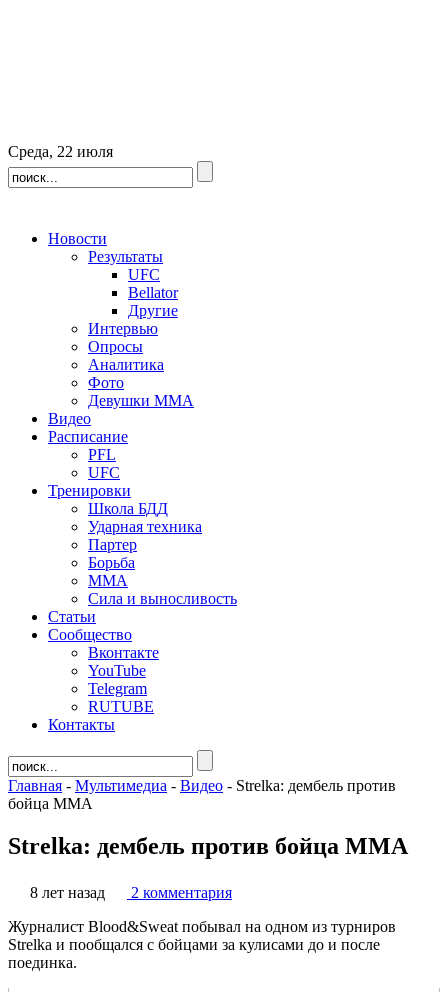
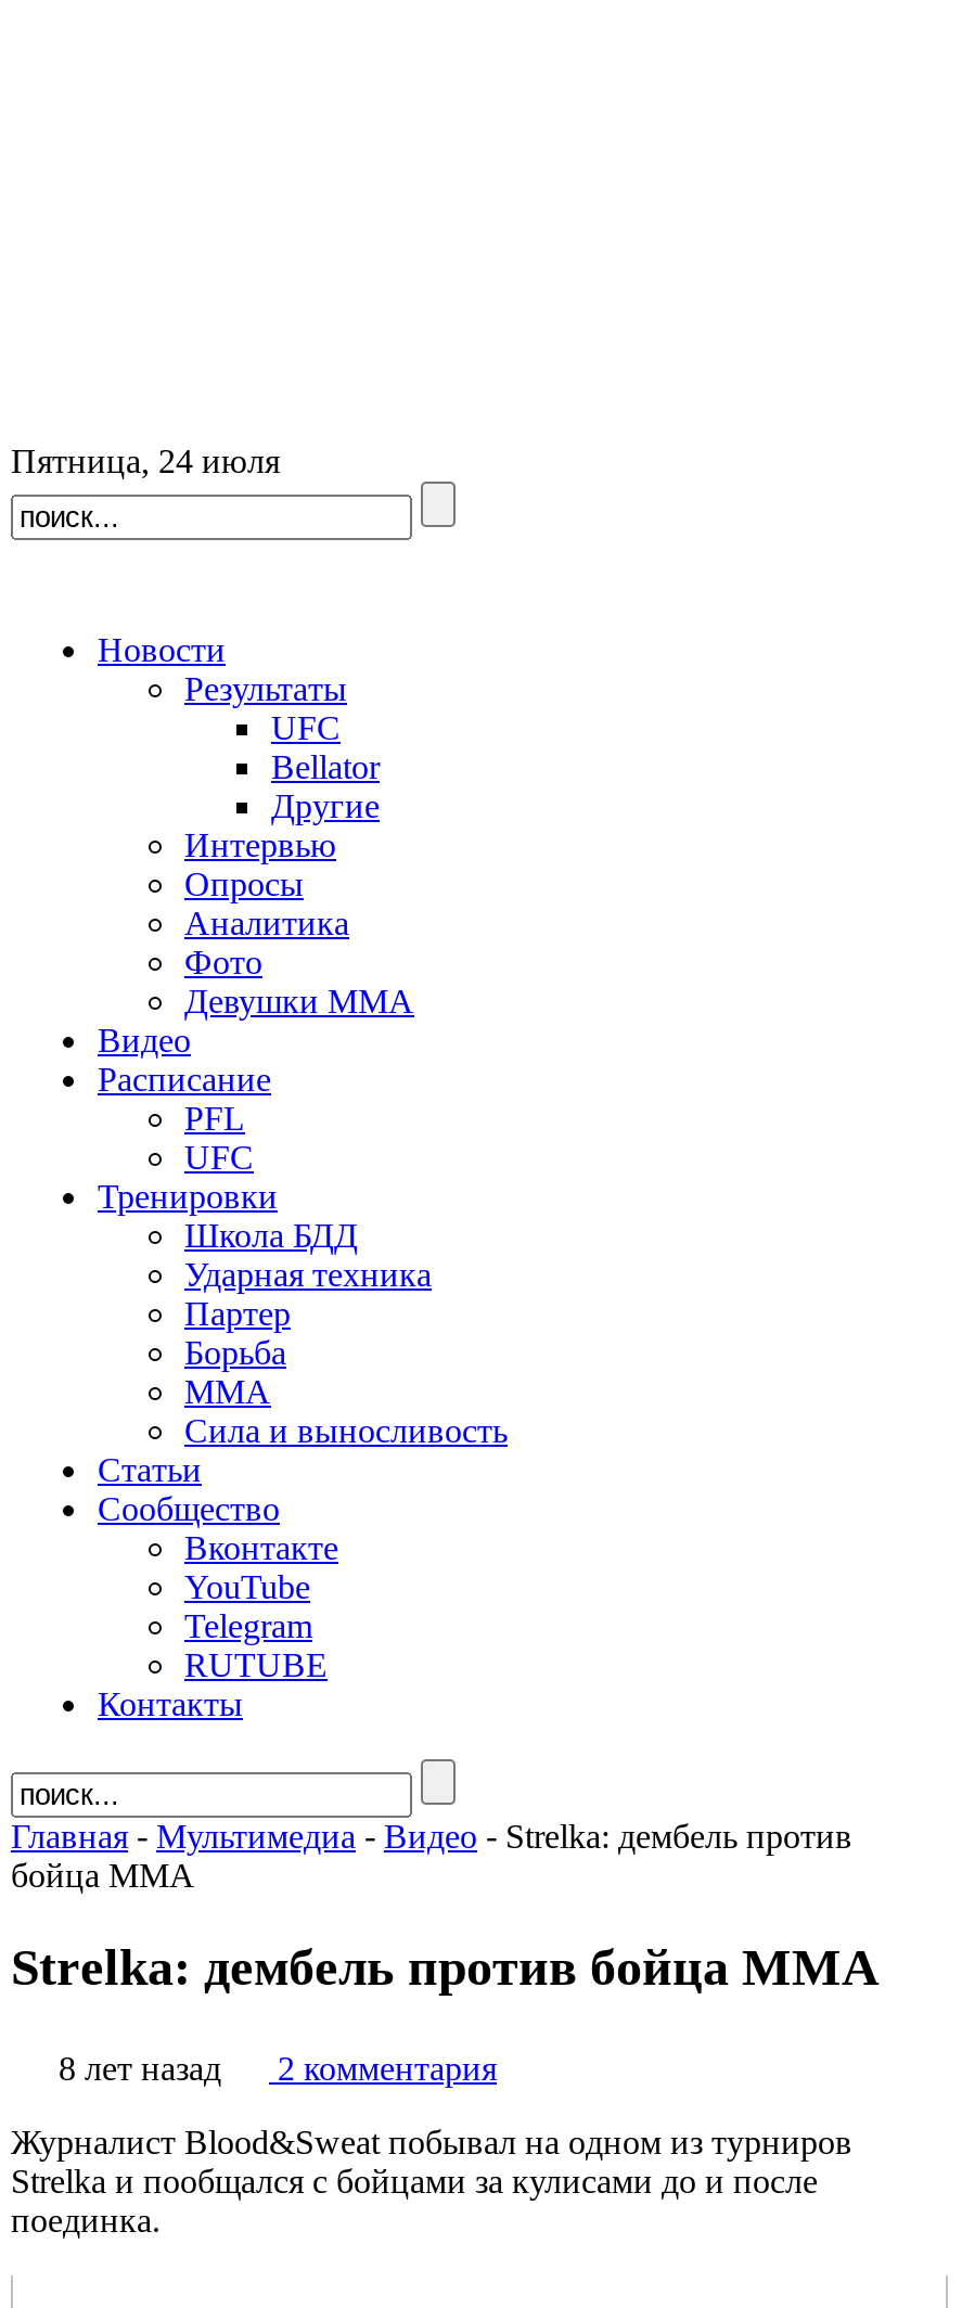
- Среда, 22 июля
+ Пятница, 24 июля
